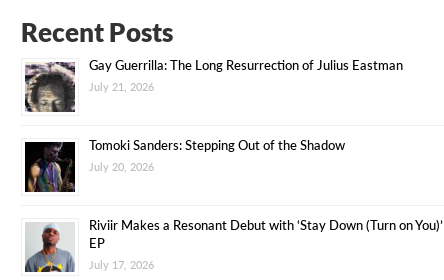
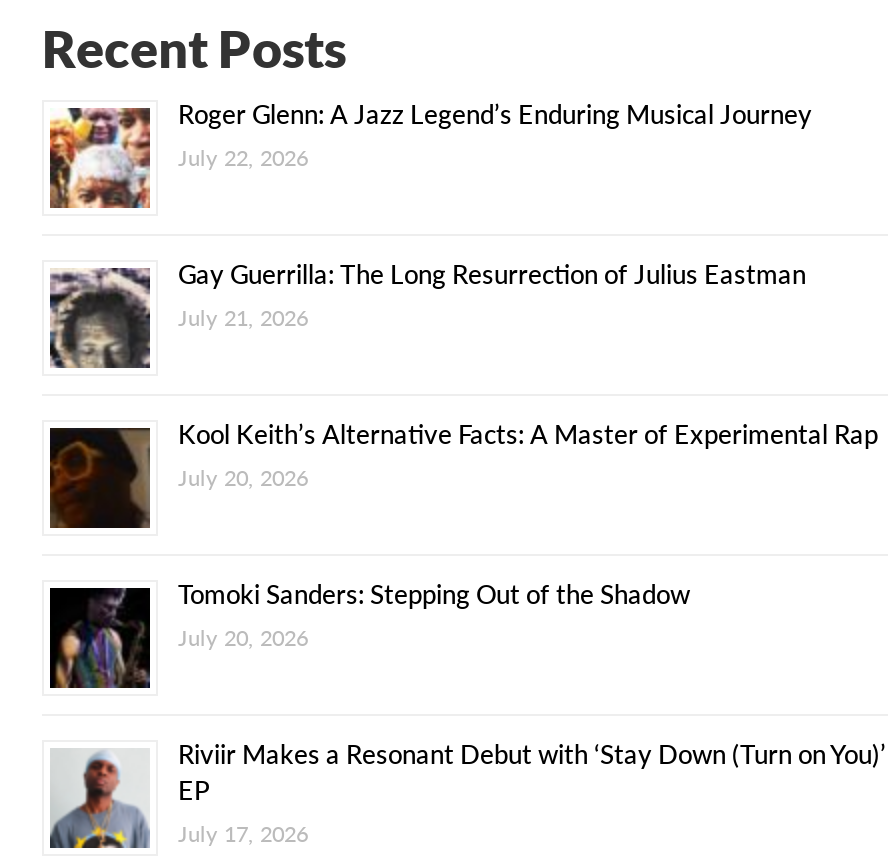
+ [image]
+ Roger Glenn: A Jazz Legend’s Enduring Musical Journey
+ July 22, 2026

+ [image]
+ Kool Keith’s Alternative Facts: A Master of Experimental Rap
+ July 20, 2026
